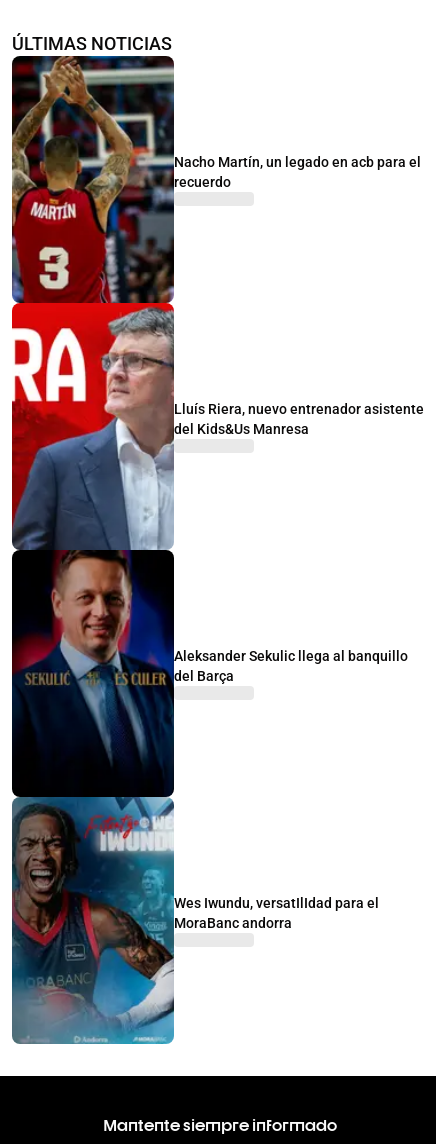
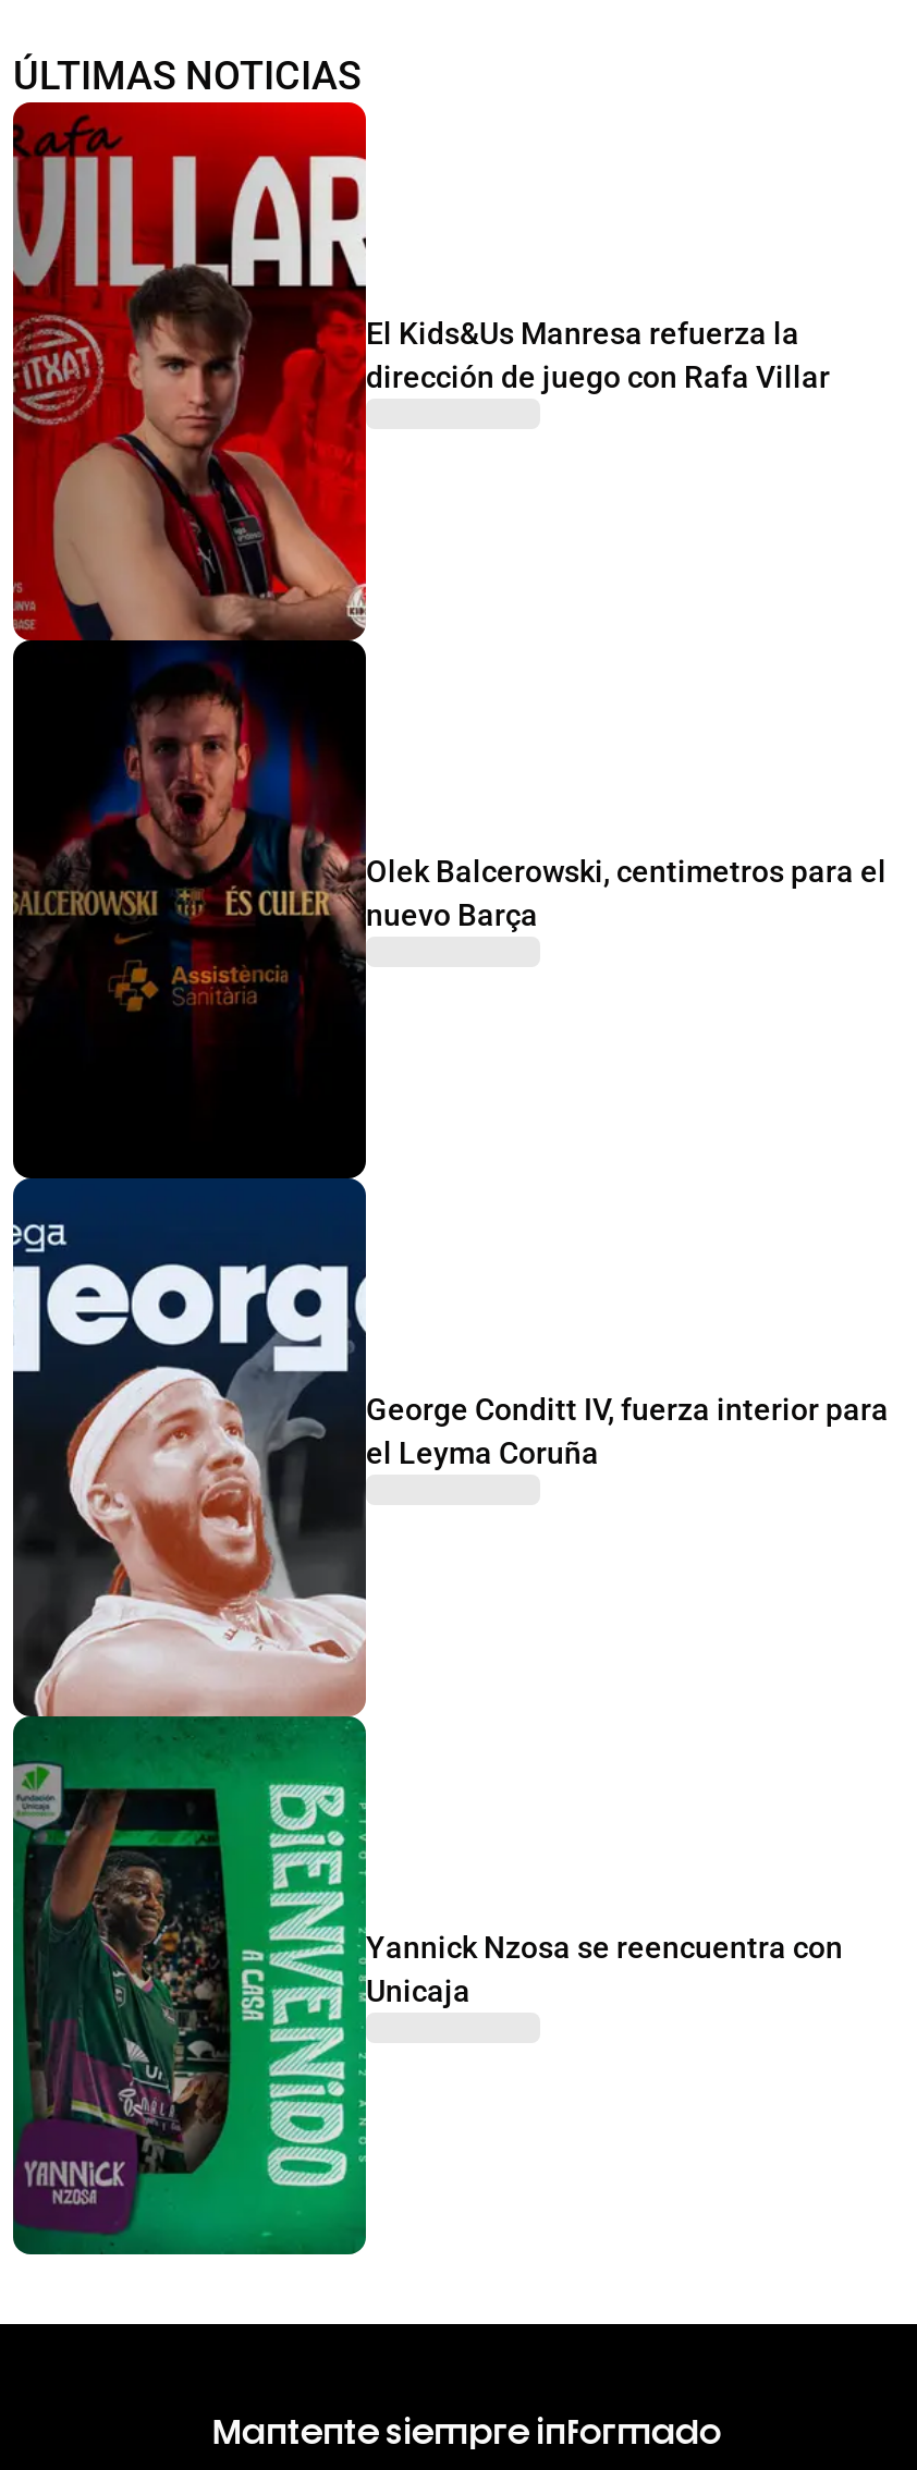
- [image]
- Nacho Martín, un legado en acb para el
- recuerdo
+ [image]
+ El Kids&Us Manresa refuerza la
+ dirección de juego con Rafa Villar

- Lluís Riera, nuevo entrenador asistente
- del Kids&Us Manresa
+ Olek Balcerowski, centimetros para el
+ nuevo Barça

- Aleksander Sekulic llega al banquillo
- del Barça
+ George Conditt IV, fuerza interior para
+ el Leyma Coruña

- Wes Iwundu, versatIlIdad para el
- MoraBanc andorra
+ Yannick Nzosa se reencuentra con
+ Unicaja
